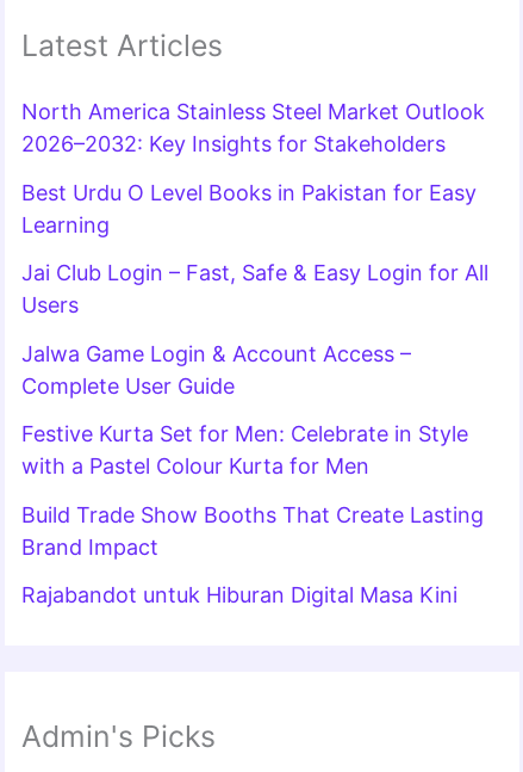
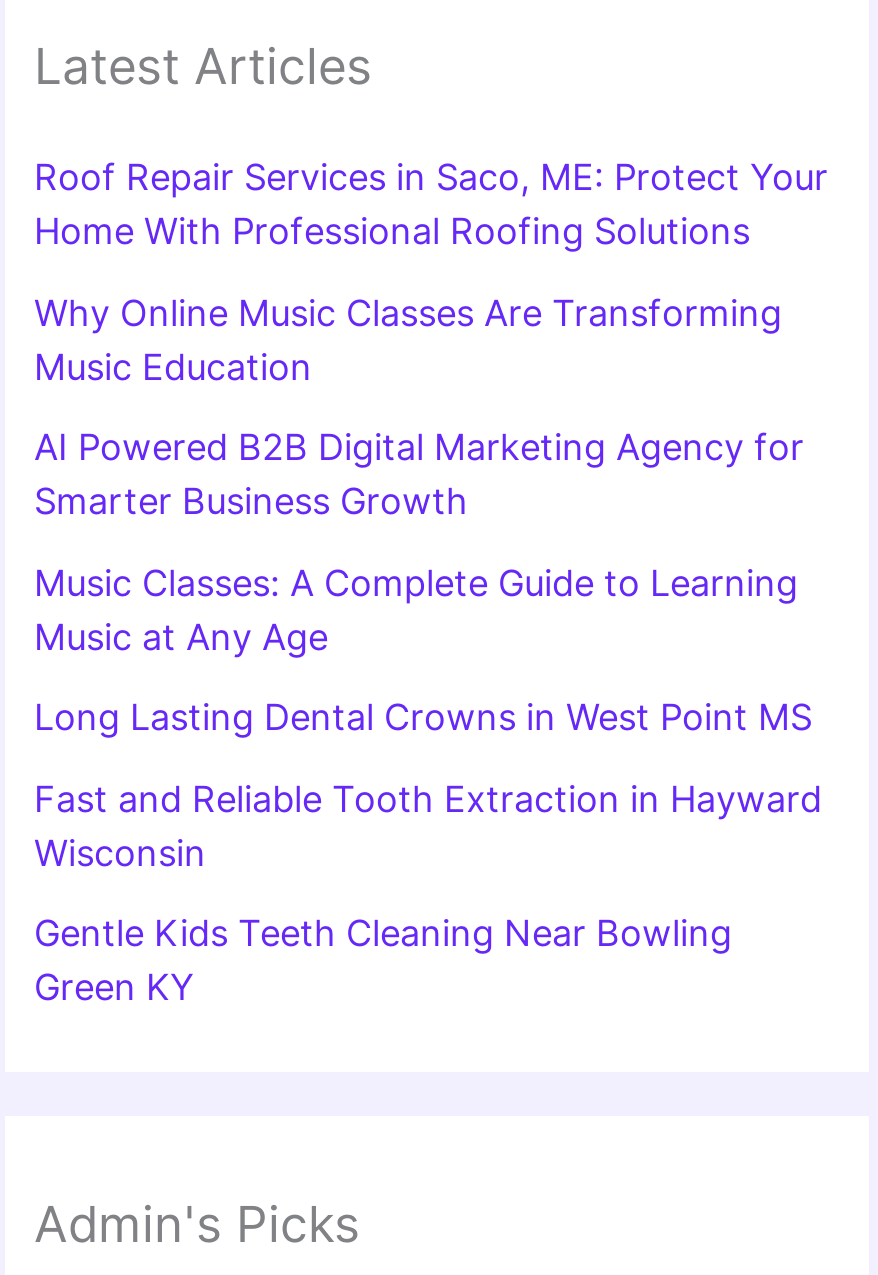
- North America Stainless Steel Market Outlook
- 2026–2032: Key Insights for Stakeholders
+ Roof Repair Services in Saco, ME: Protect Your
+ Home With Professional Roofing Solutions

- Best Urdu O Level Books in Pakistan for Easy
- Learning
+ Why Online Music Classes Are Transforming
+ Music Education

- Jai Club Login – Fast, Safe & Easy Login for All
- Users
+ AI Powered B2B Digital Marketing Agency for
+ Smarter Business Growth

- Jalwa Game Login & Account Access –
- Complete User Guide
+ Music Classes: A Complete Guide to Learning
+ Music at Any Age

- Festive Kurta Set for Men: Celebrate in Style
- with a Pastel Colour Kurta for Men
+ Long Lasting Dental Crowns in West Point MS

- Build Trade Show Booths That Create Lasting
- Brand Impact
+ Fast and Reliable Tooth Extraction in Hayward
+ Wisconsin

- Rajabandot untuk Hiburan Digital Masa Kini
+ Gentle Kids Teeth Cleaning Near Bowling
+ Green KY
